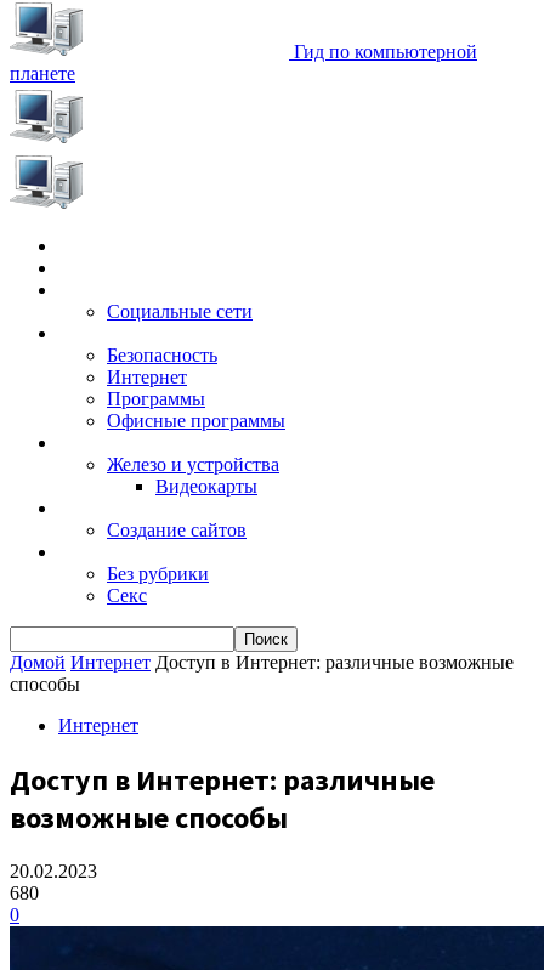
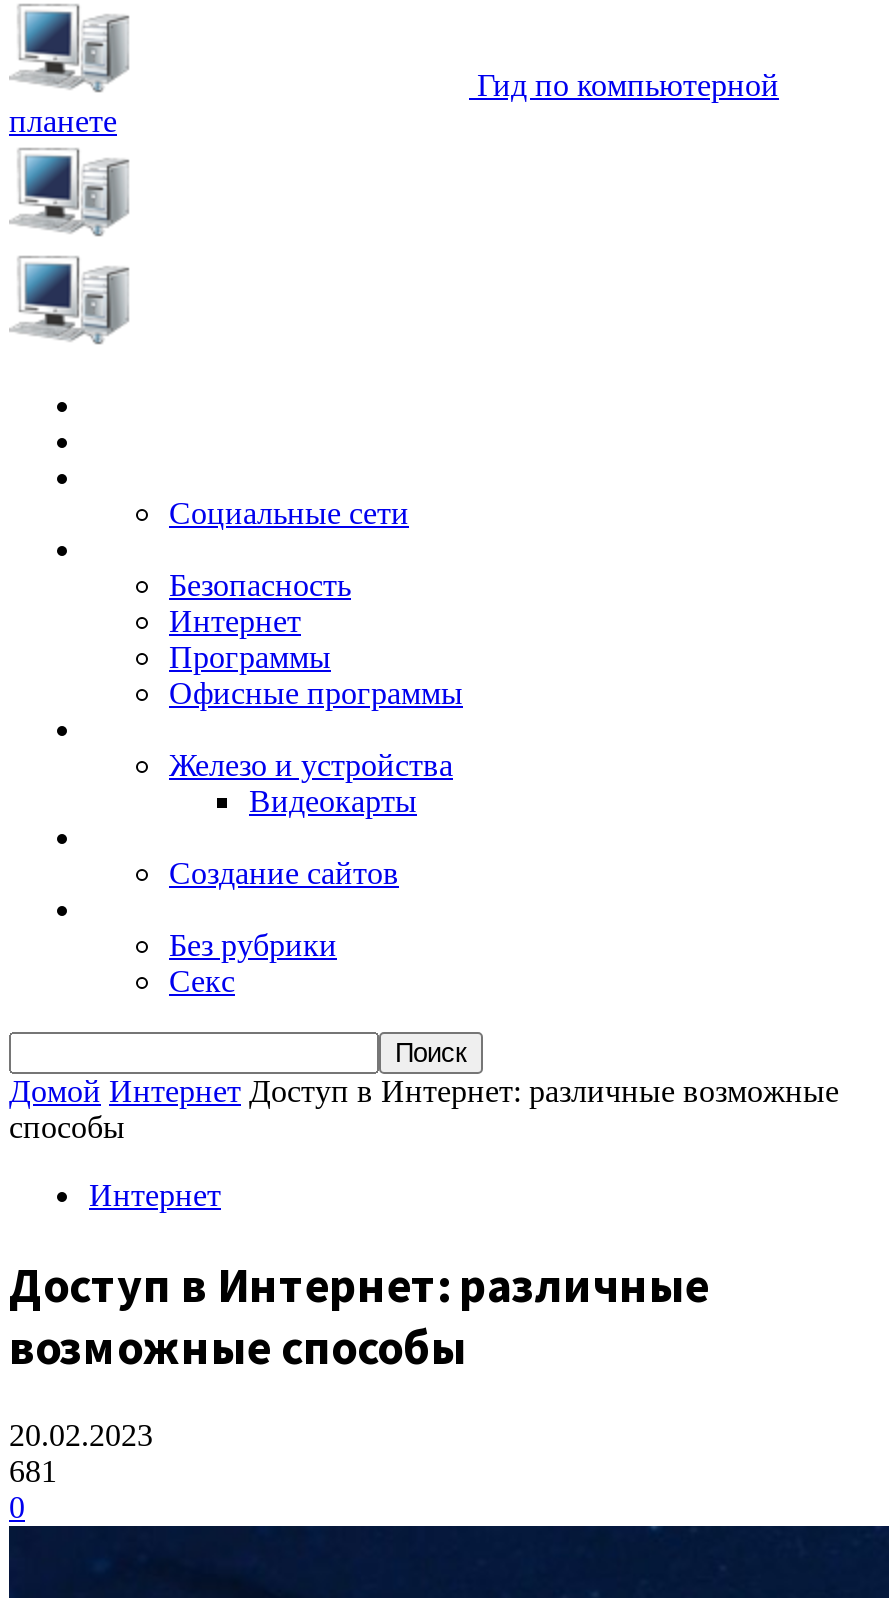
- 680
+ 681
